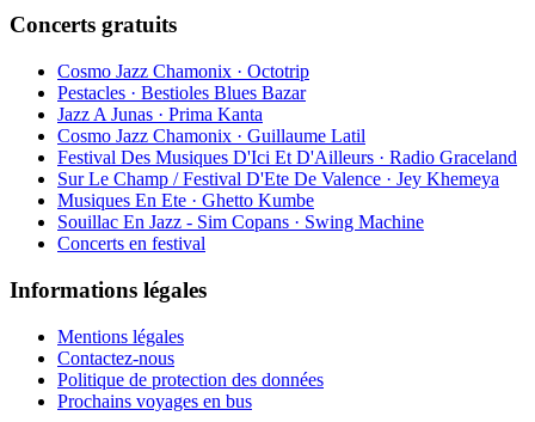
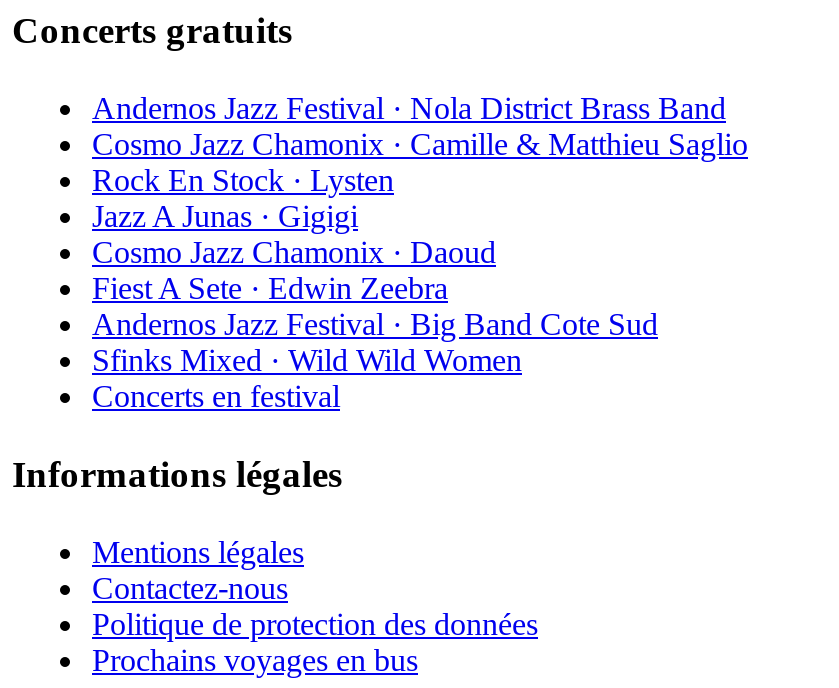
- Cosmo Jazz Chamonix · Octotrip
- Pestacles · Bestioles Blues Bazar
- Jazz A Junas · Prima Kanta
- Cosmo Jazz Chamonix · Guillaume Latil
- Festival Des Musiques D'Ici Et D'Ailleurs · Radio Graceland
- Sur Le Champ / Festival D'Ete De Valence · Jey Khemeya
- Musiques En Ete · Ghetto Kumbe
- Souillac En Jazz - Sim Copans · Swing Machine
+ Andernos Jazz Festival · Nola District Brass Band
+ Cosmo Jazz Chamonix · Camille & Matthieu Saglio
+ Rock En Stock · Lysten
+ Jazz A Junas · Gigigi
+ Cosmo Jazz Chamonix · Daoud
+ Fiest A Sete · Edwin Zeebra
+ Andernos Jazz Festival · Big Band Cote Sud
+ Sfinks Mixed · Wild Wild Women
